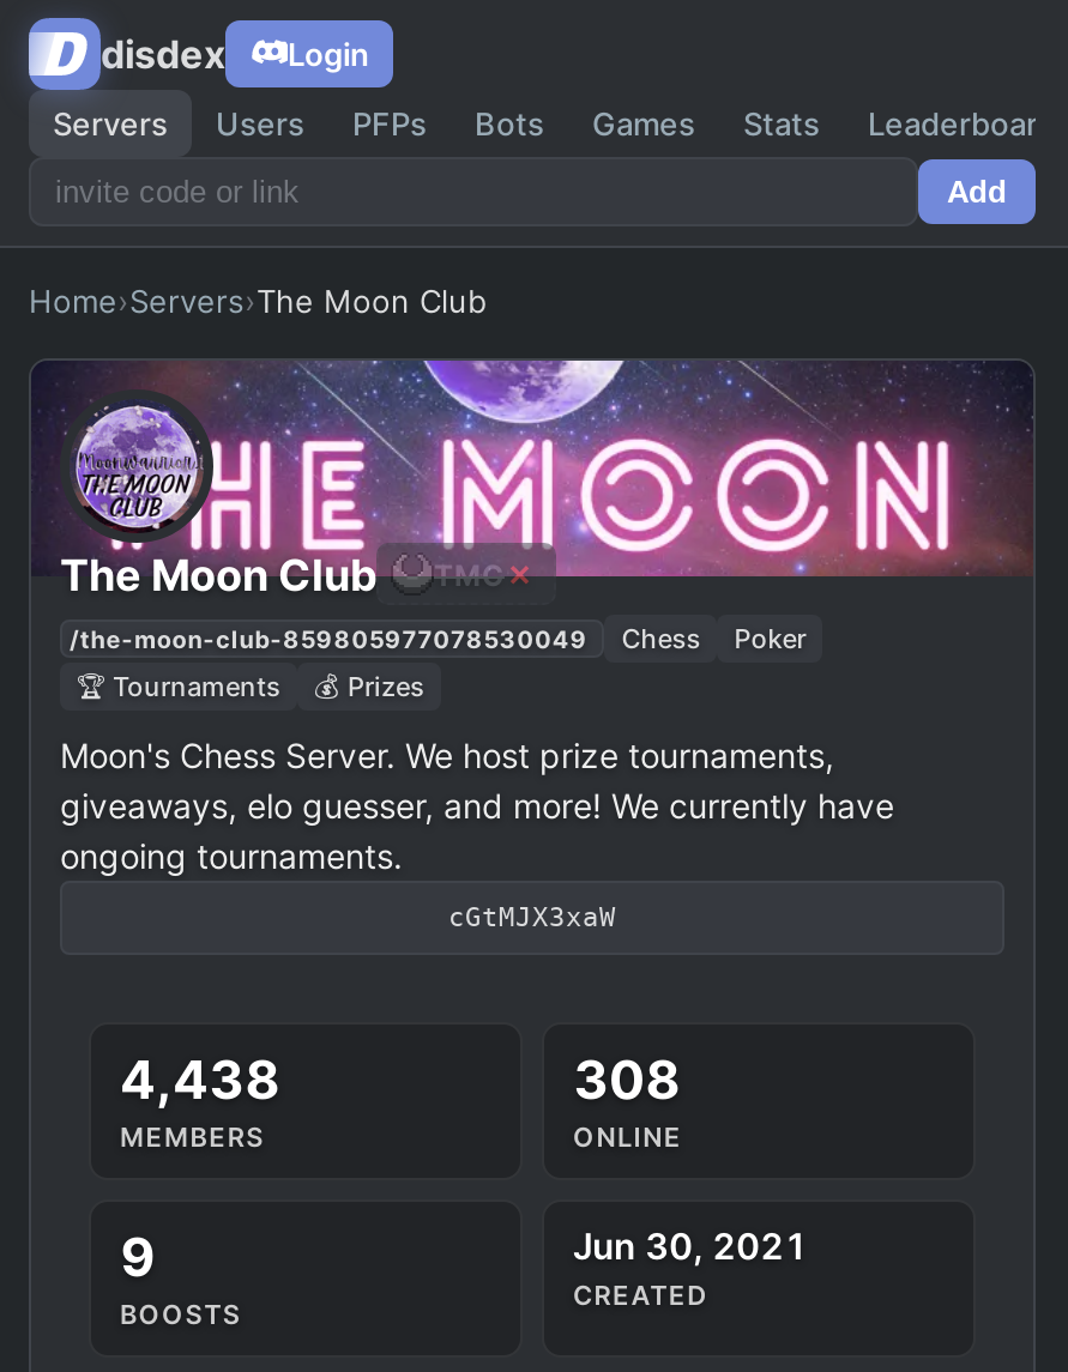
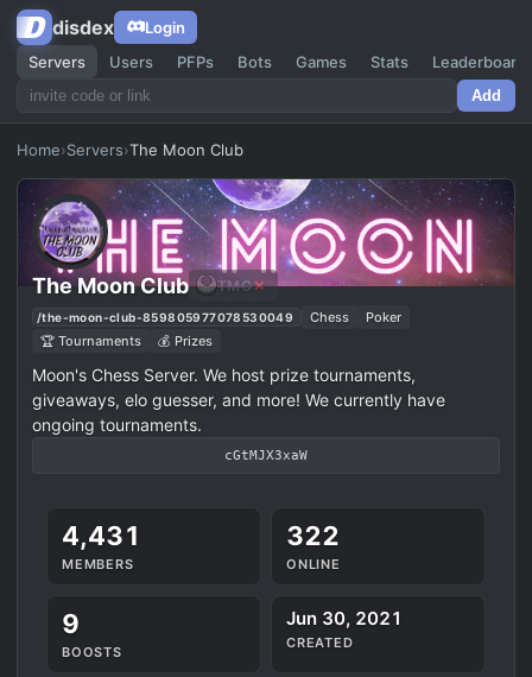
- 4,438
+ 4,431

- 308
+ 322
